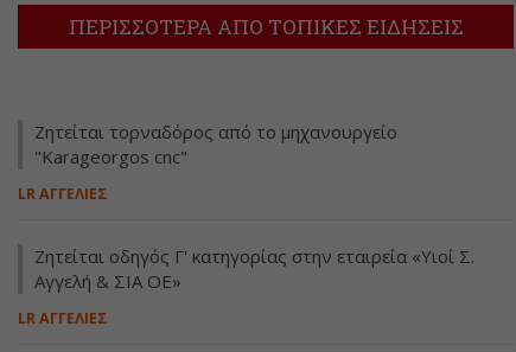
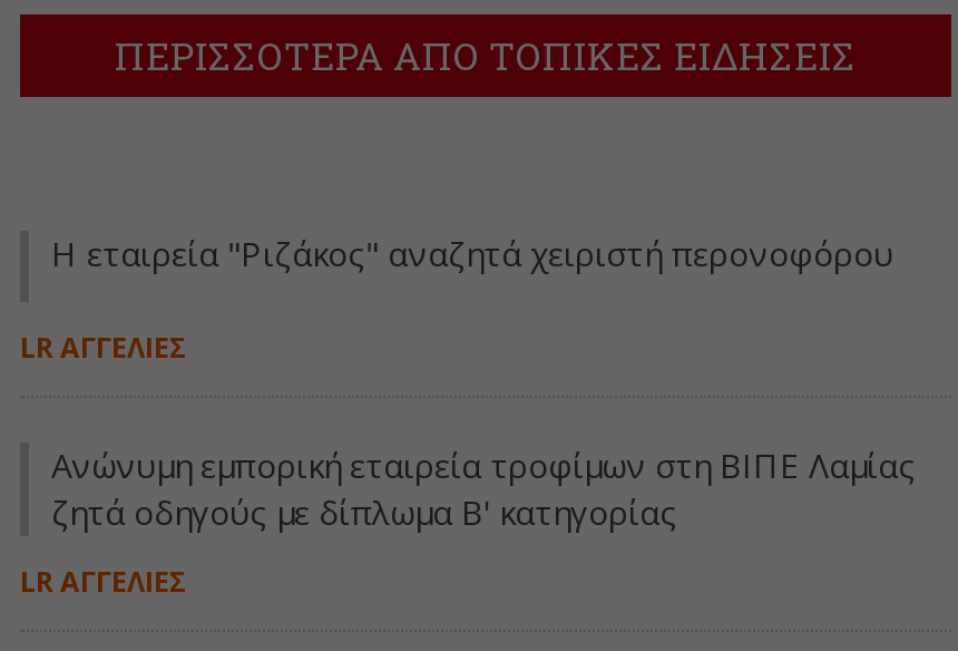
- Ζητείται τορναδόρος από το μηχανουργείο
- "Karageorgos cnc"
+ Η εταιρεία "Ριζάκος" αναζητά χειριστή περονοφόρου

- Ζητείται οδηγός Γ' κατηγορίας στην εταιρεία «Υιοί Σ.
- Αγγελή & ΣΙΑ ΟΕ»
+ Ανώνυμη εμπορική εταιρεία τροφίμων στη ΒΙΠΕ Λαμίας
+ ζητά οδηγούς με δίπλωμα Β' κατηγορίας
